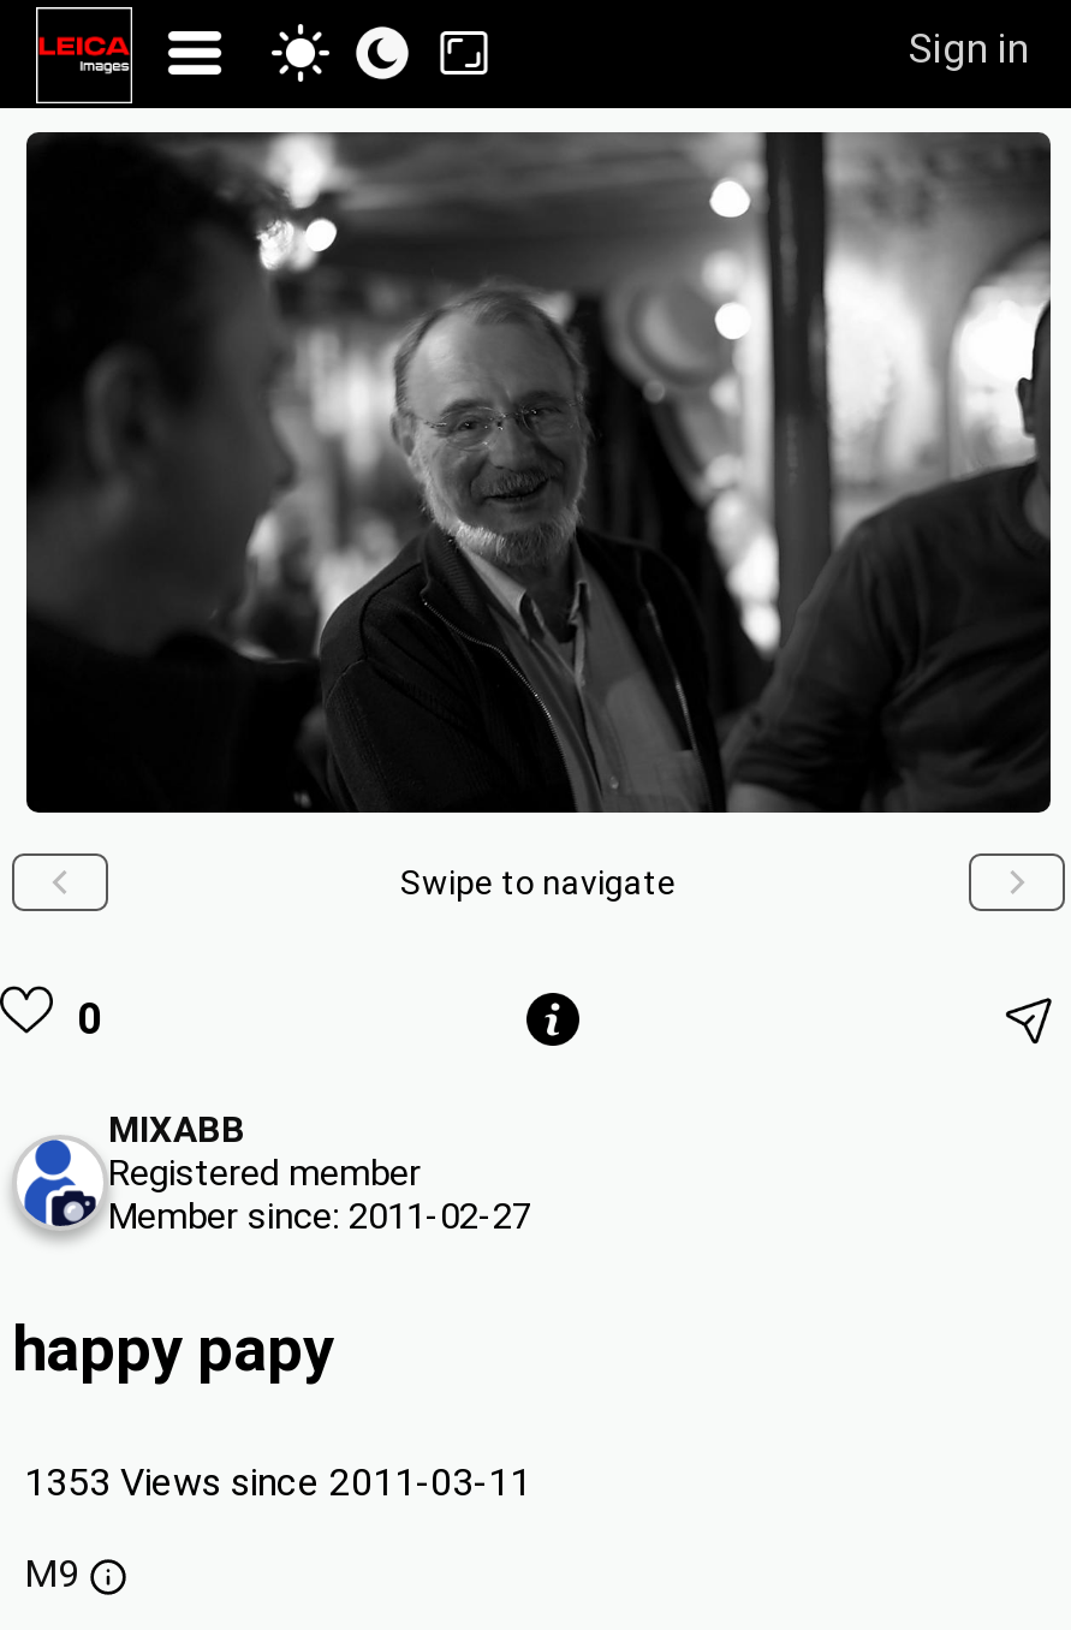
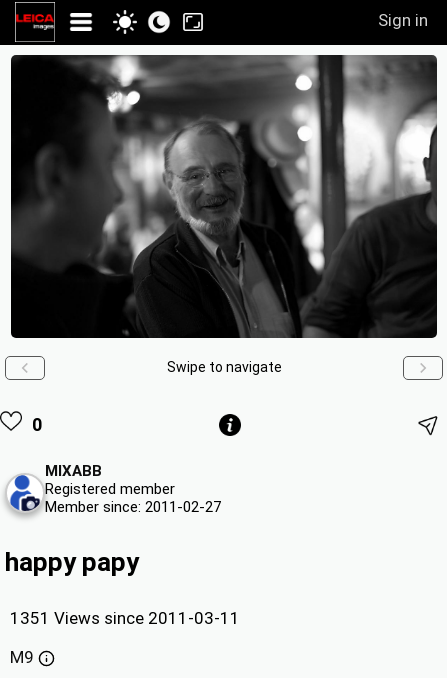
- 1353 Views since 2011-03-11
+ 1351 Views since 2011-03-11
